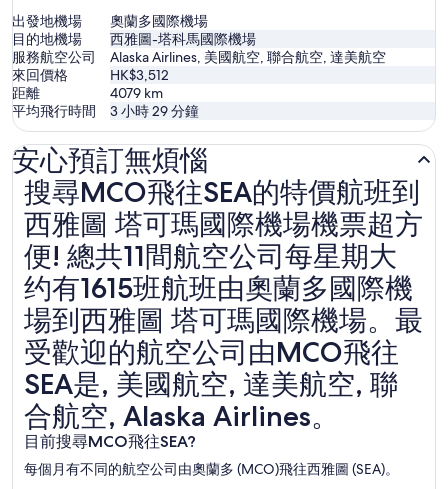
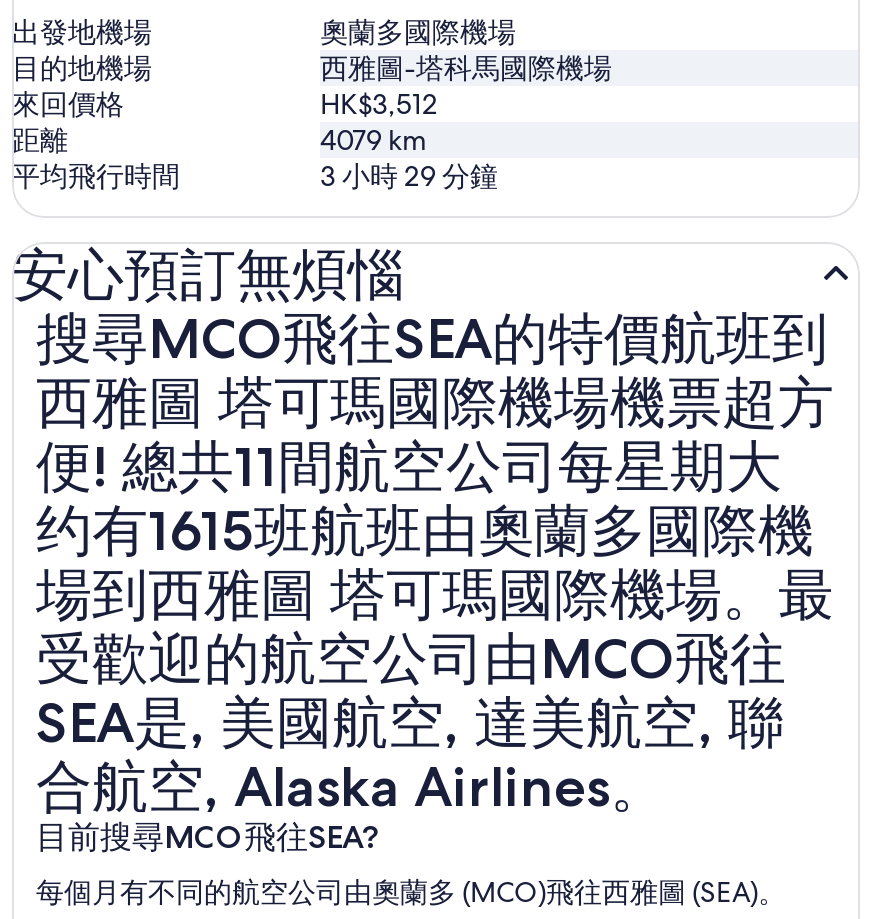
- 服務航空公司
- Alaska Airlines, 美國航空, 聯合航空, 達美航空
